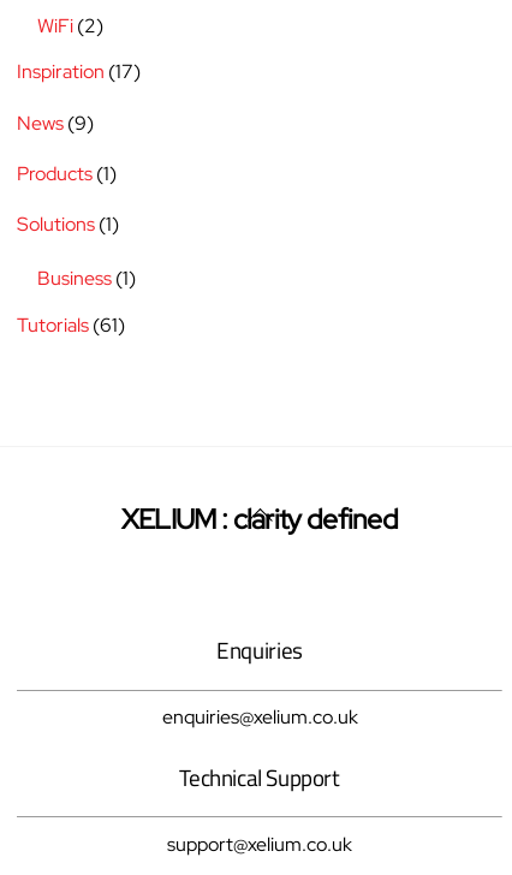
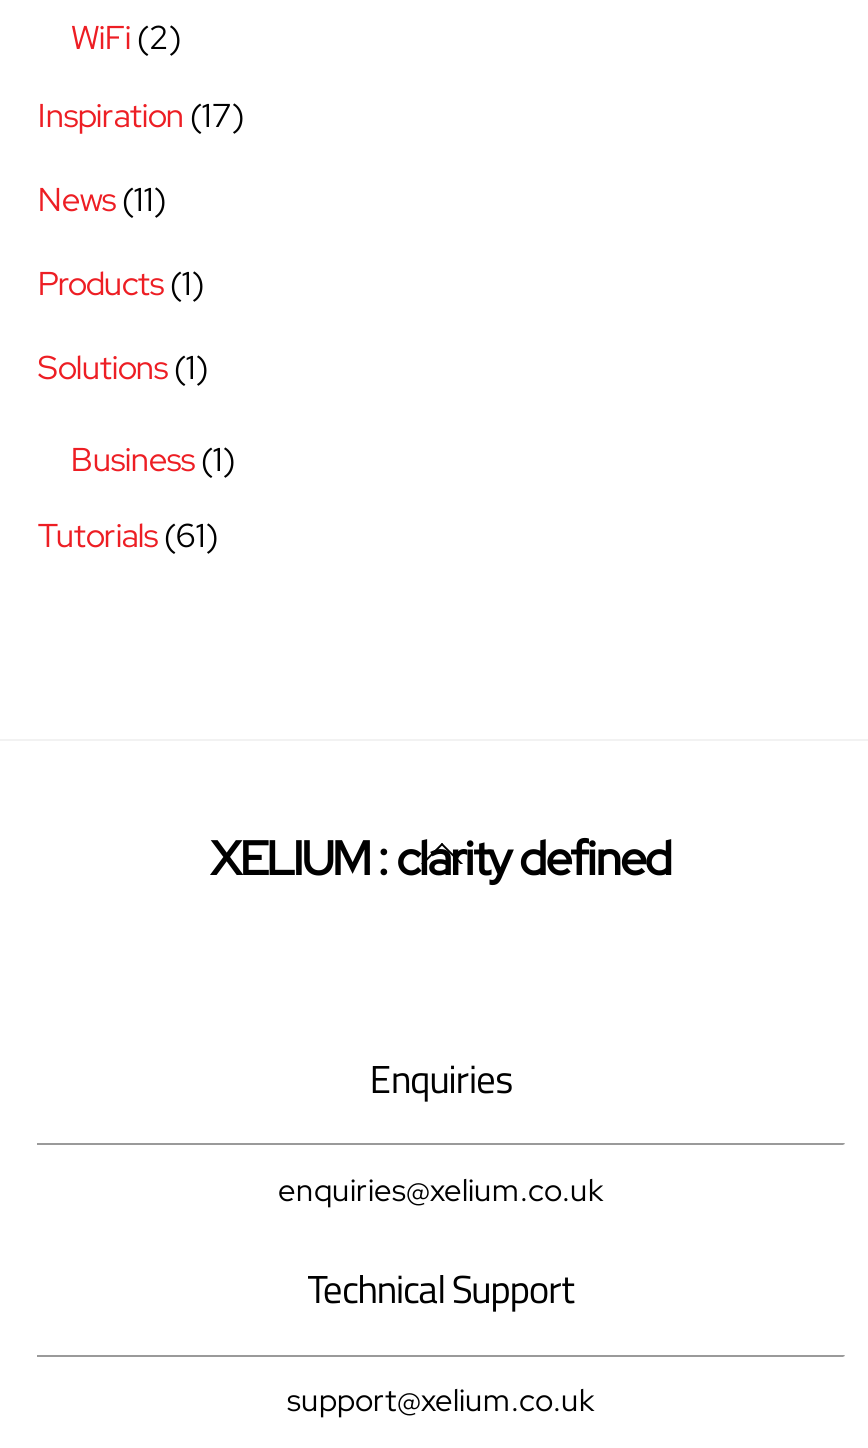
- News (9)
+ News (11)
